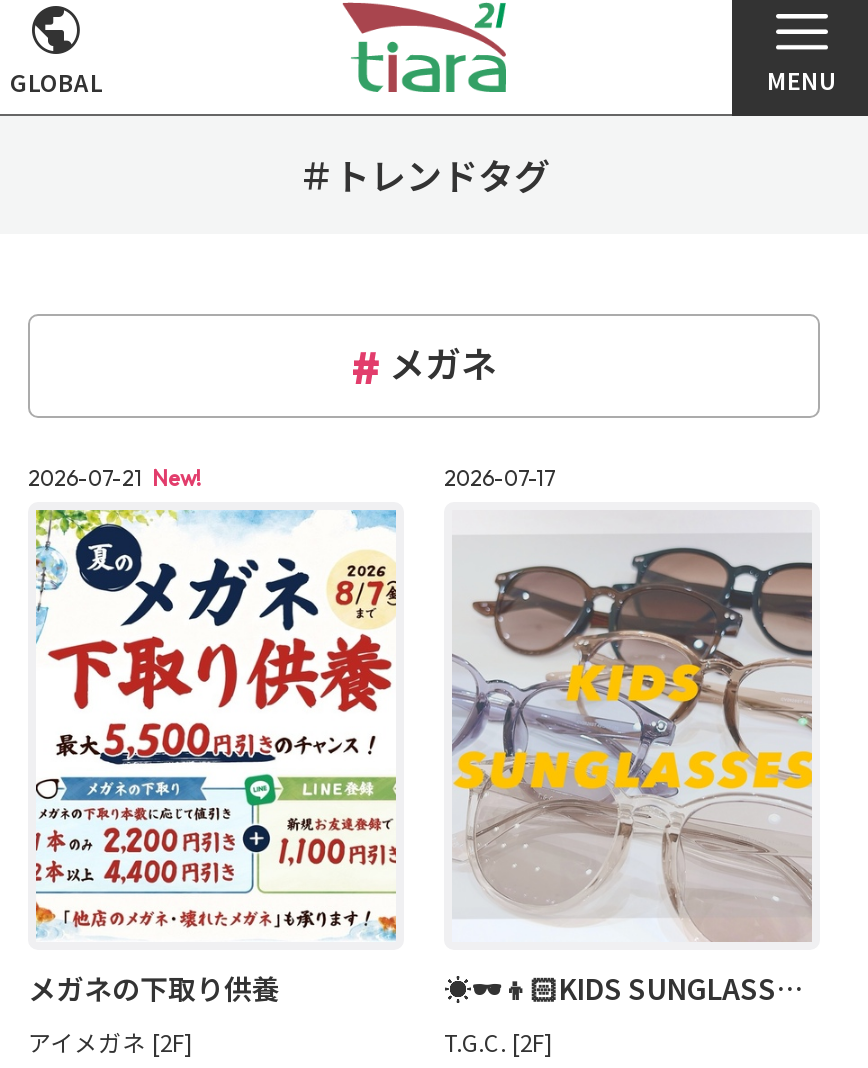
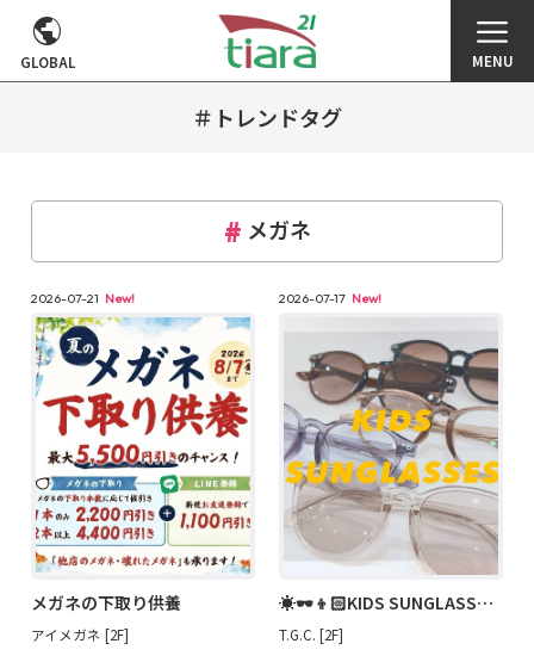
- 2026-07-17
+ 2026-07-17 New!
